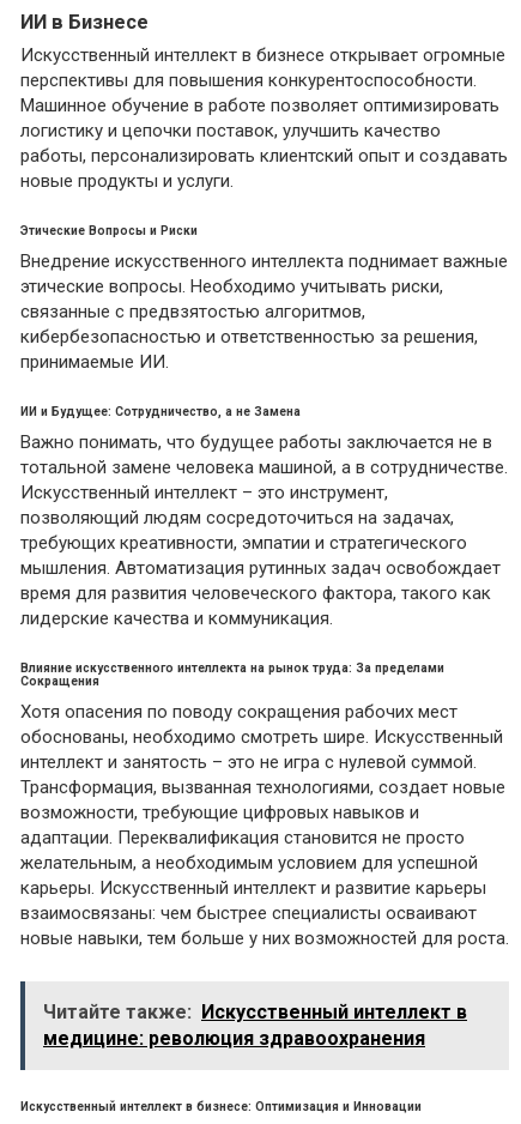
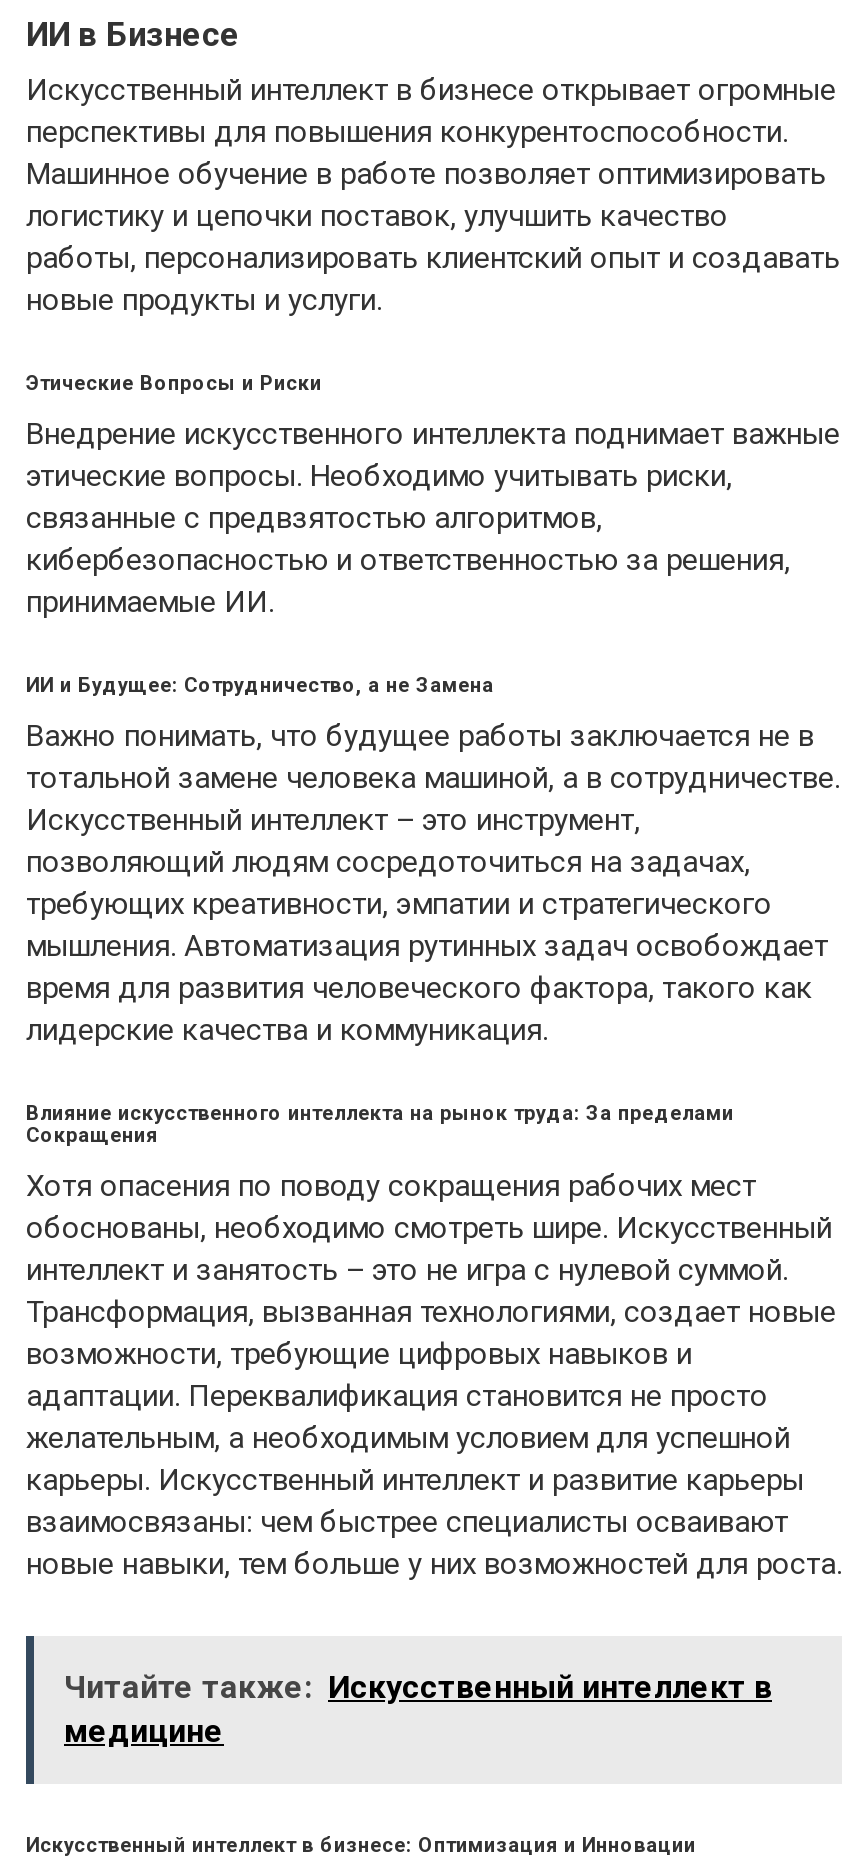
- медицине: революция здравоохранения
+ медицине
